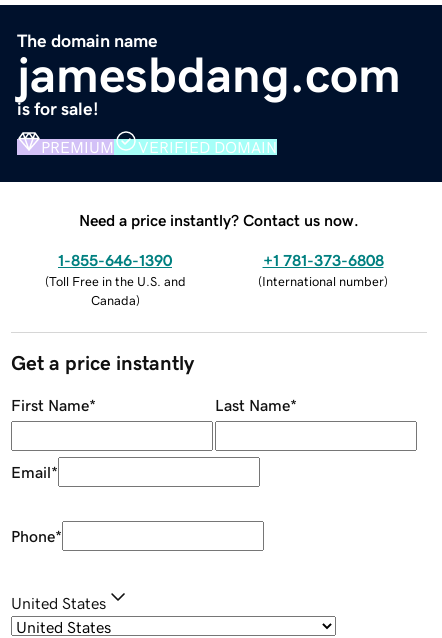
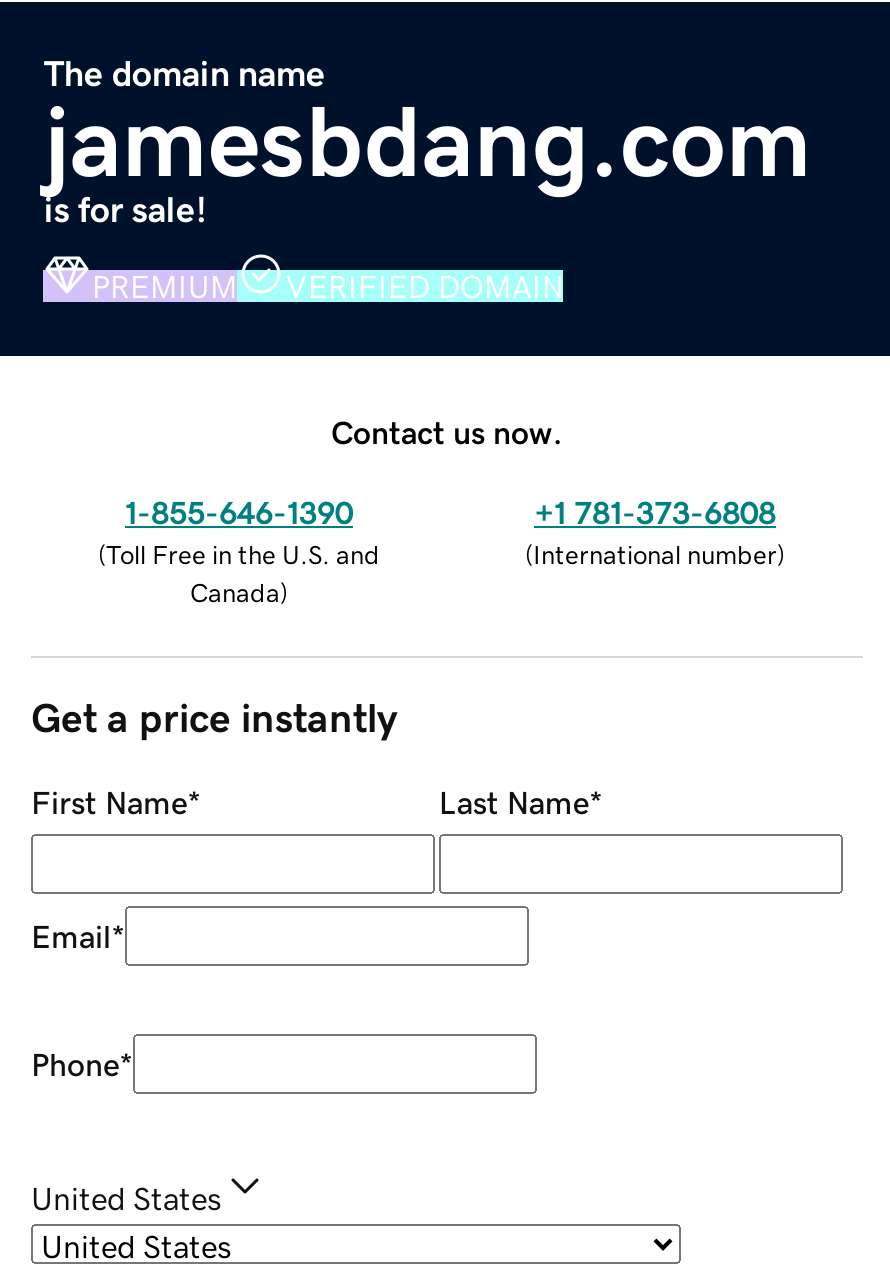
- Need a price instantly? Contact us now.
+ Contact us now.
